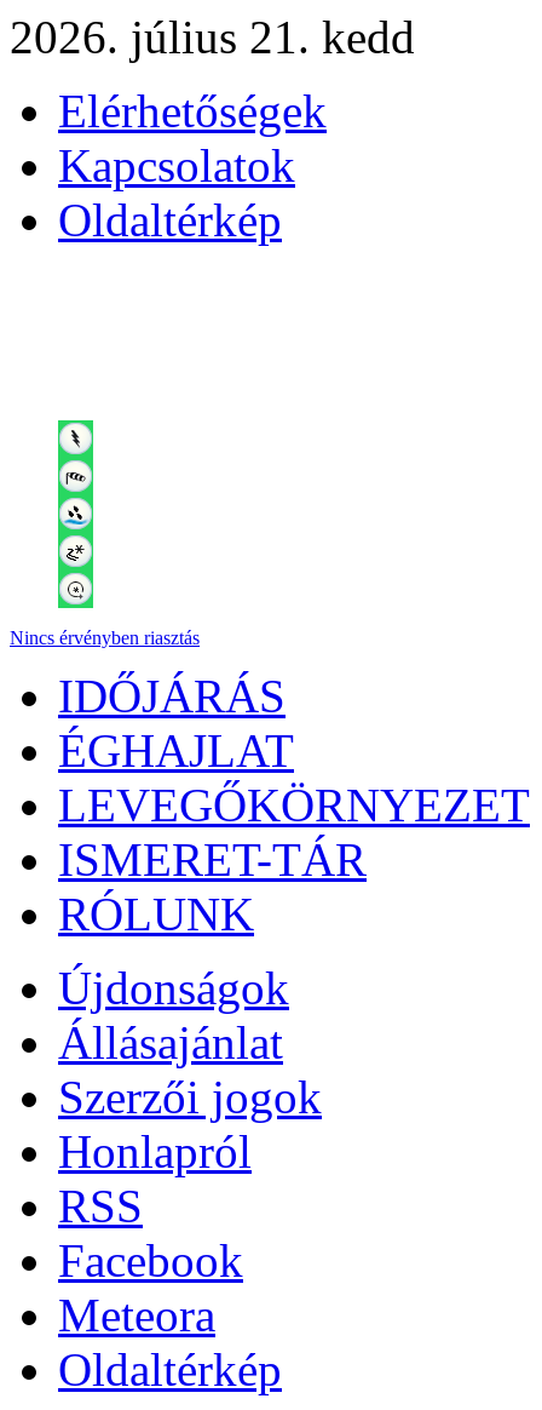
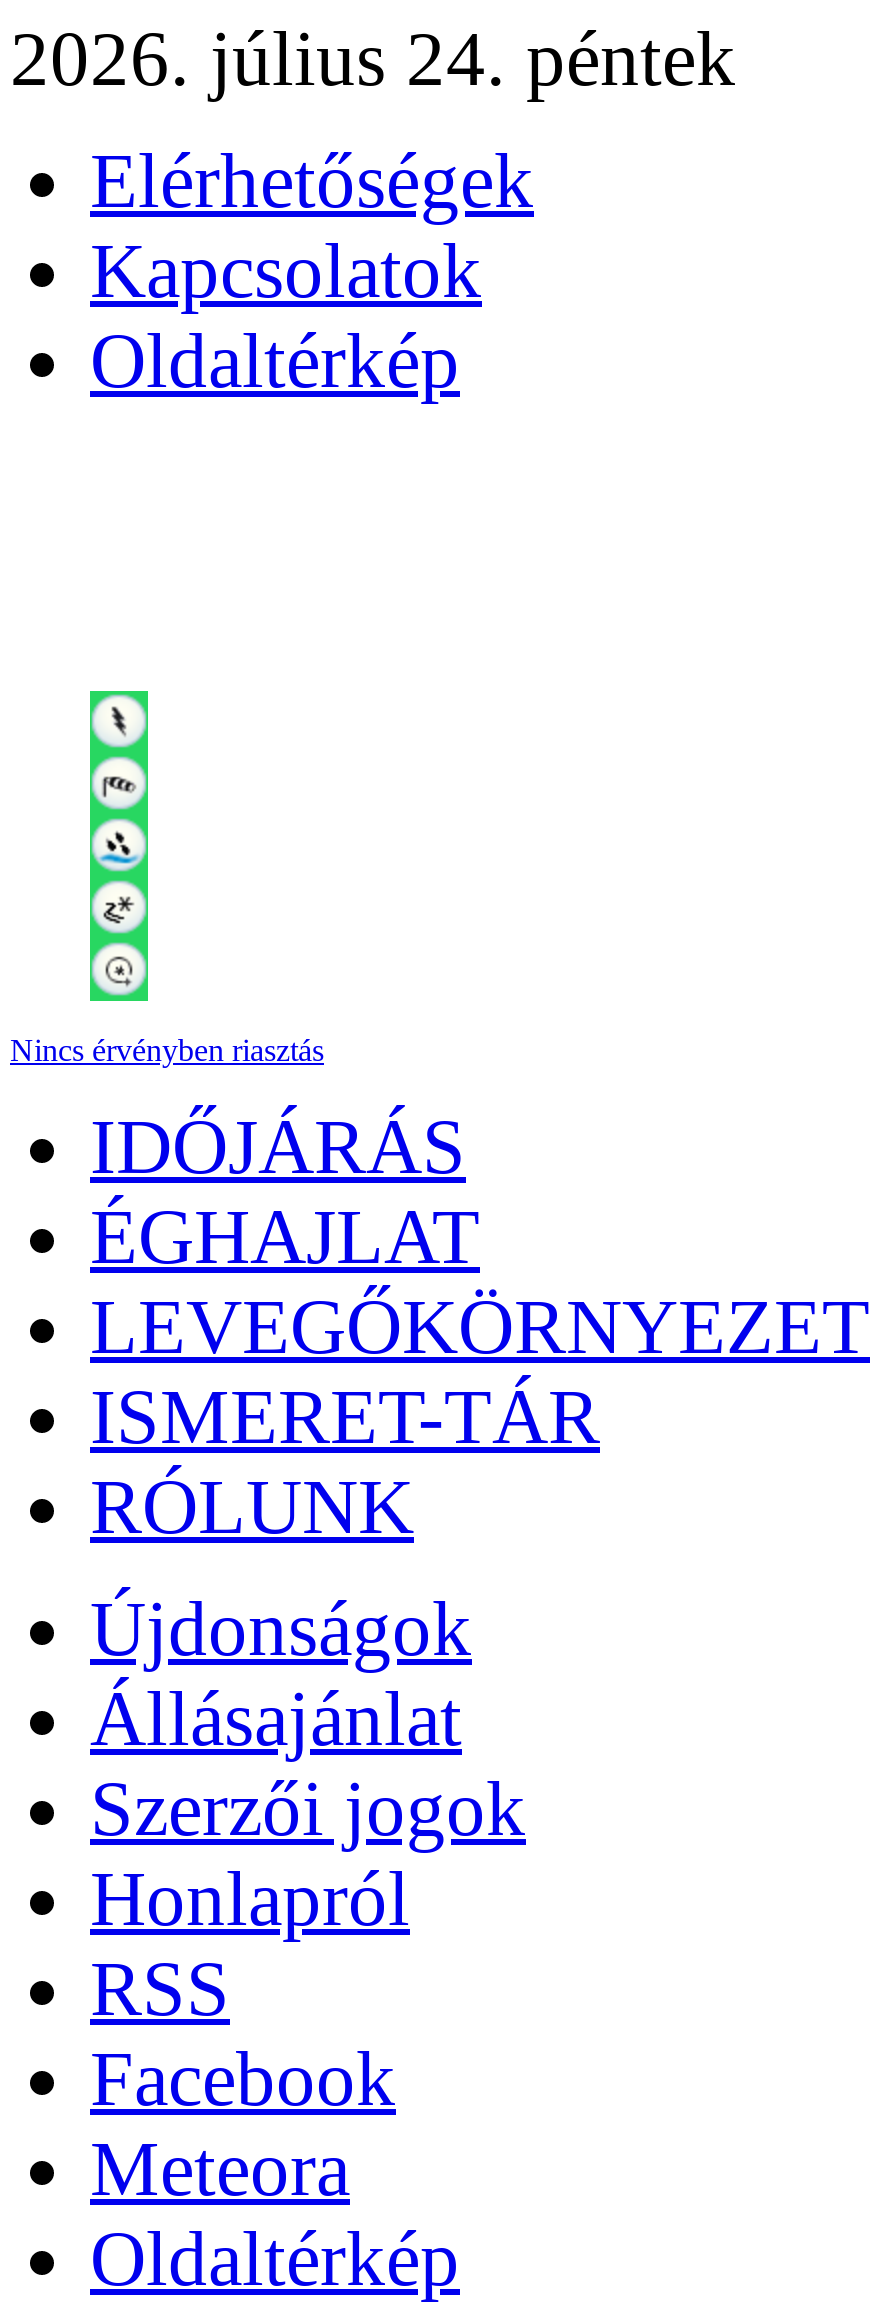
- 2026. július 21. kedd
+ 2026. július 24. péntek
